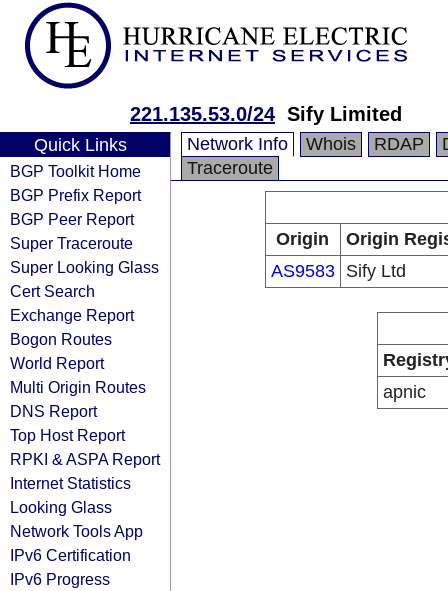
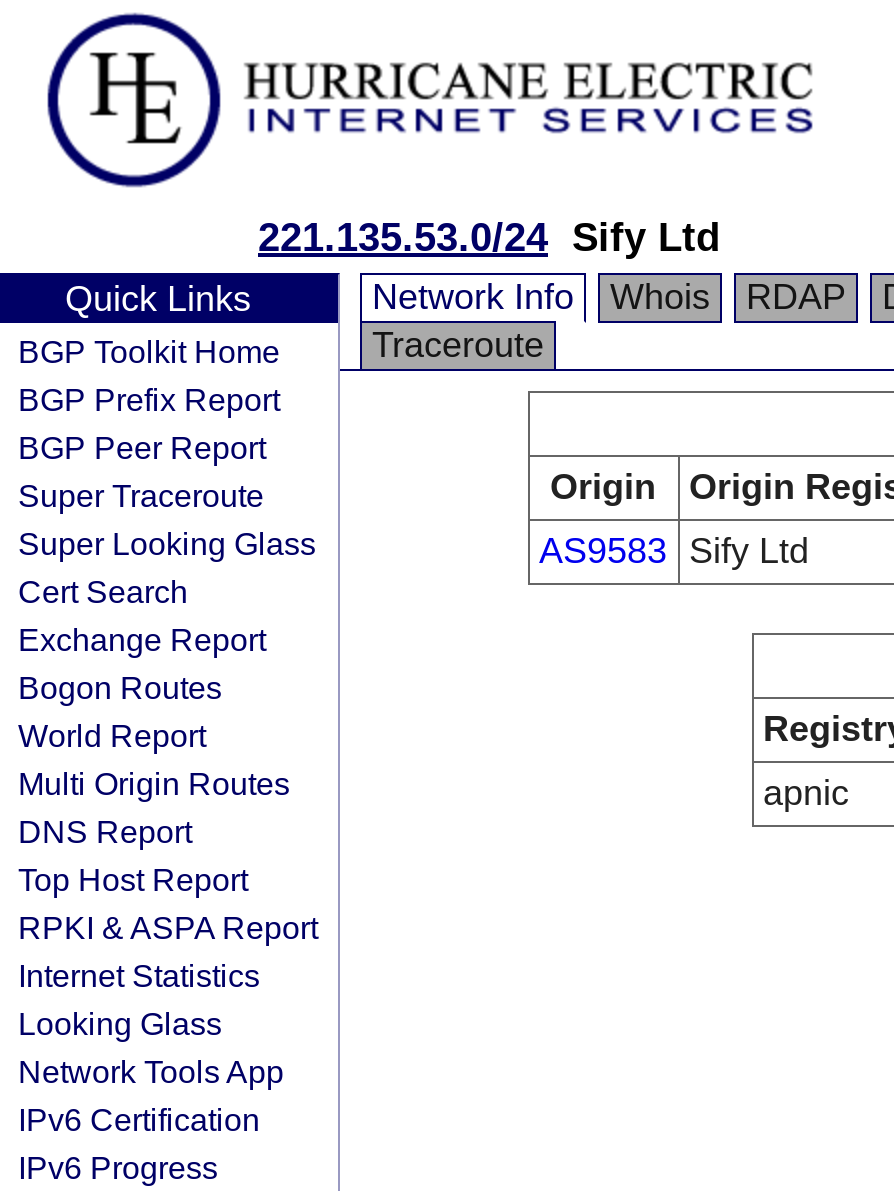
- 221.135.53.0/24 Sify Limited
+ 221.135.53.0/24 Sify Ltd
